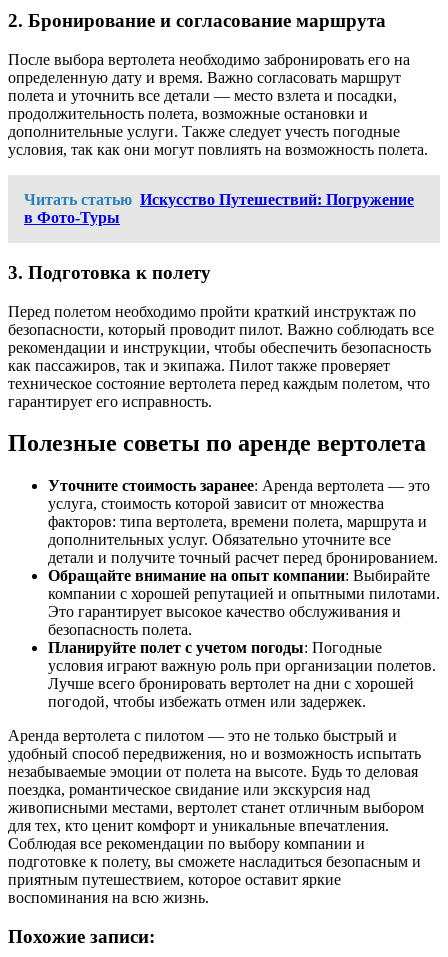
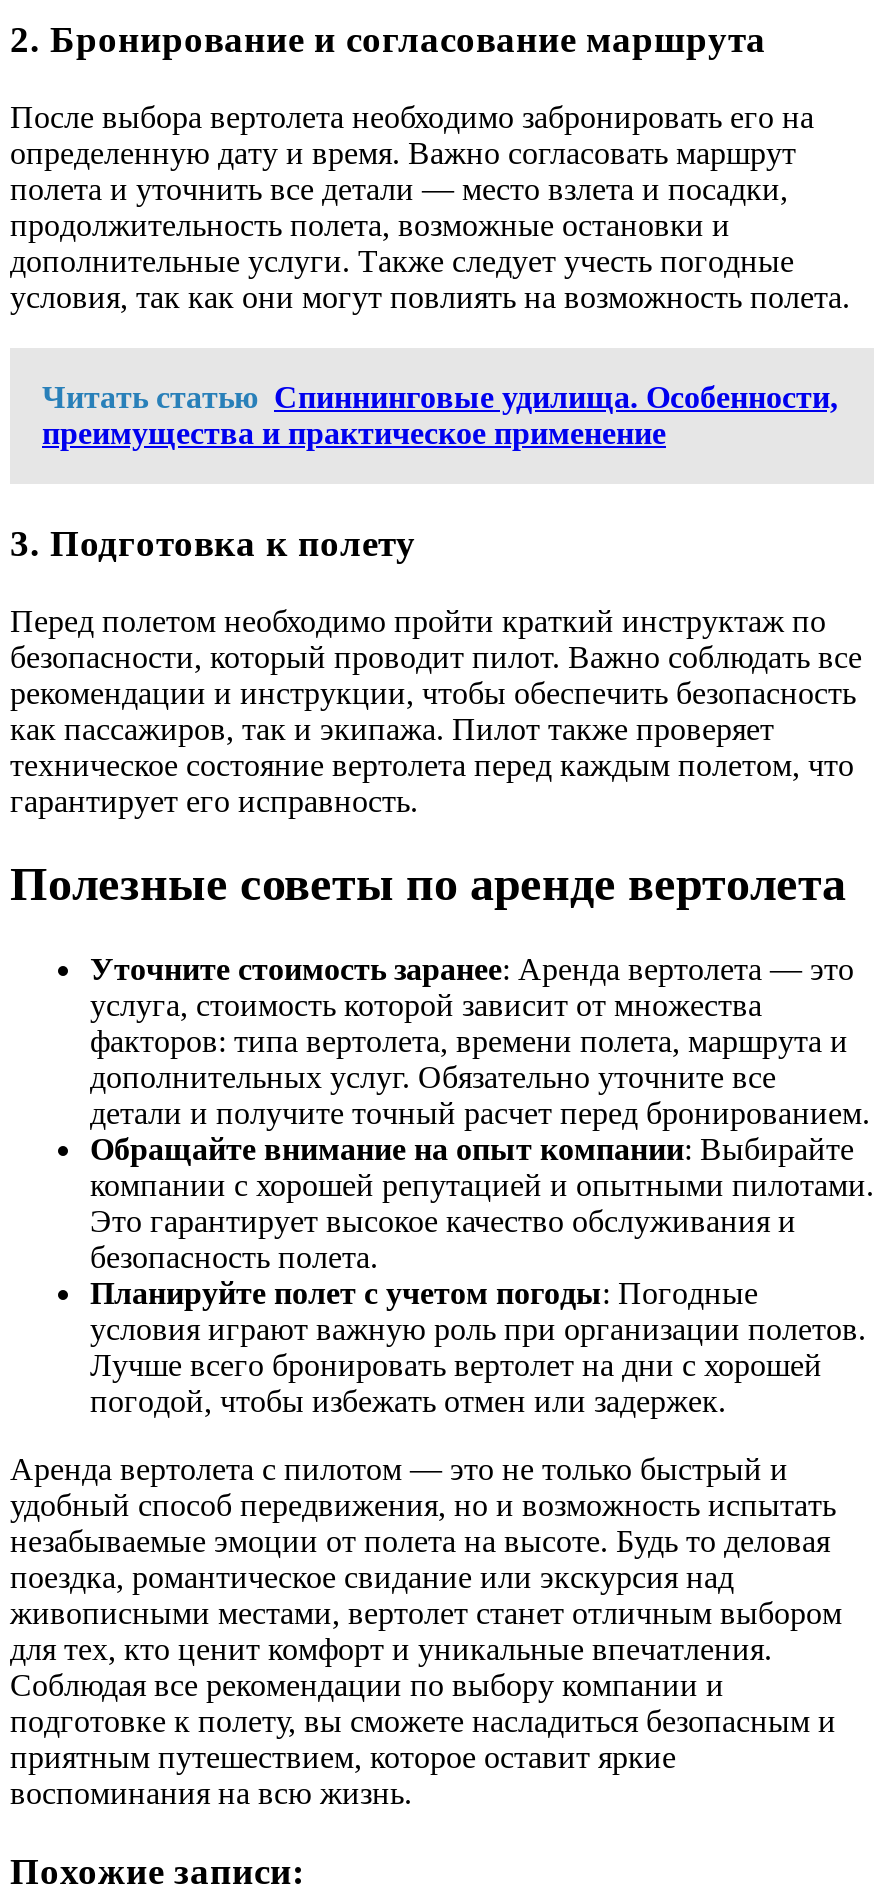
- Читать статью Искусство Путешествий: Погружение
- в Фото-Туры
+ Читать статью Спиннинговые удилища. Особенности,
+ преимущества и практическое применение
